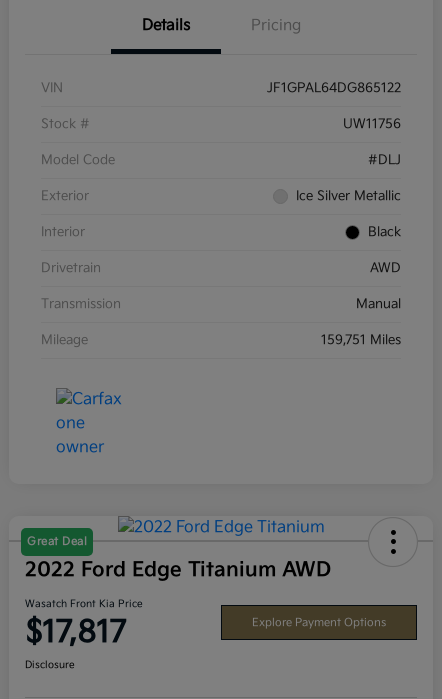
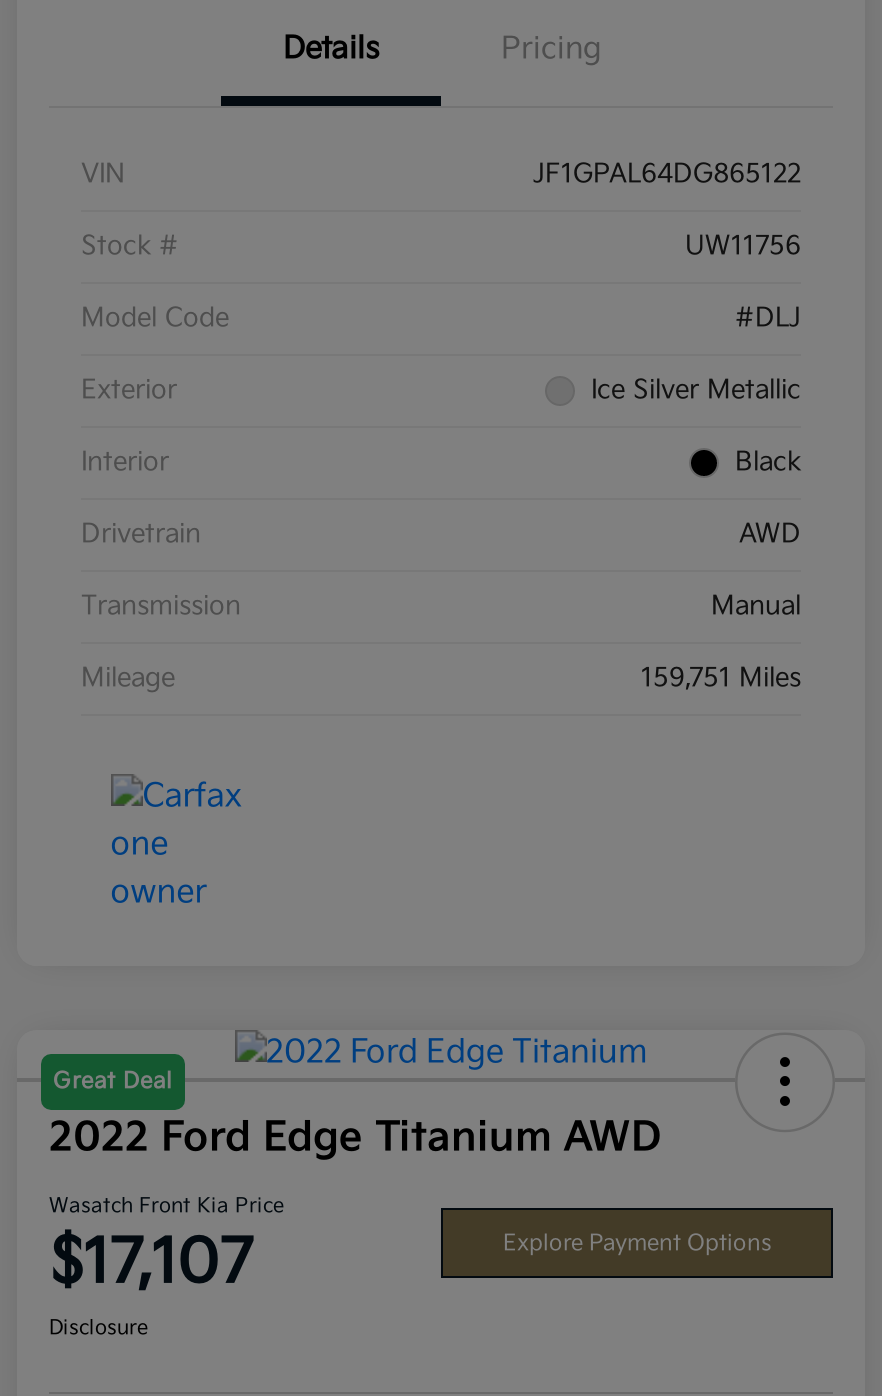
- $17,817
+ $17,107
